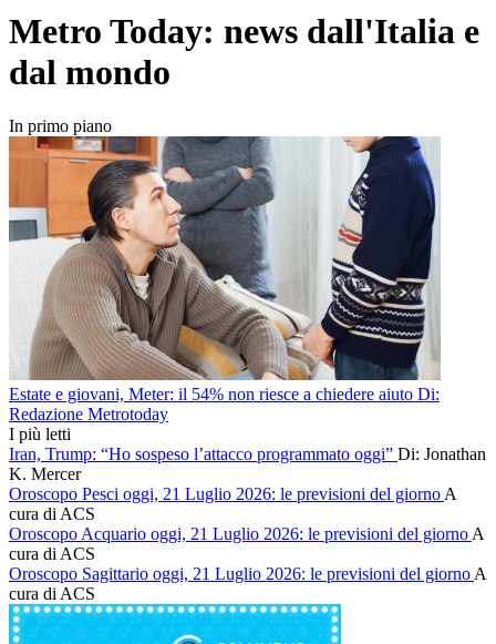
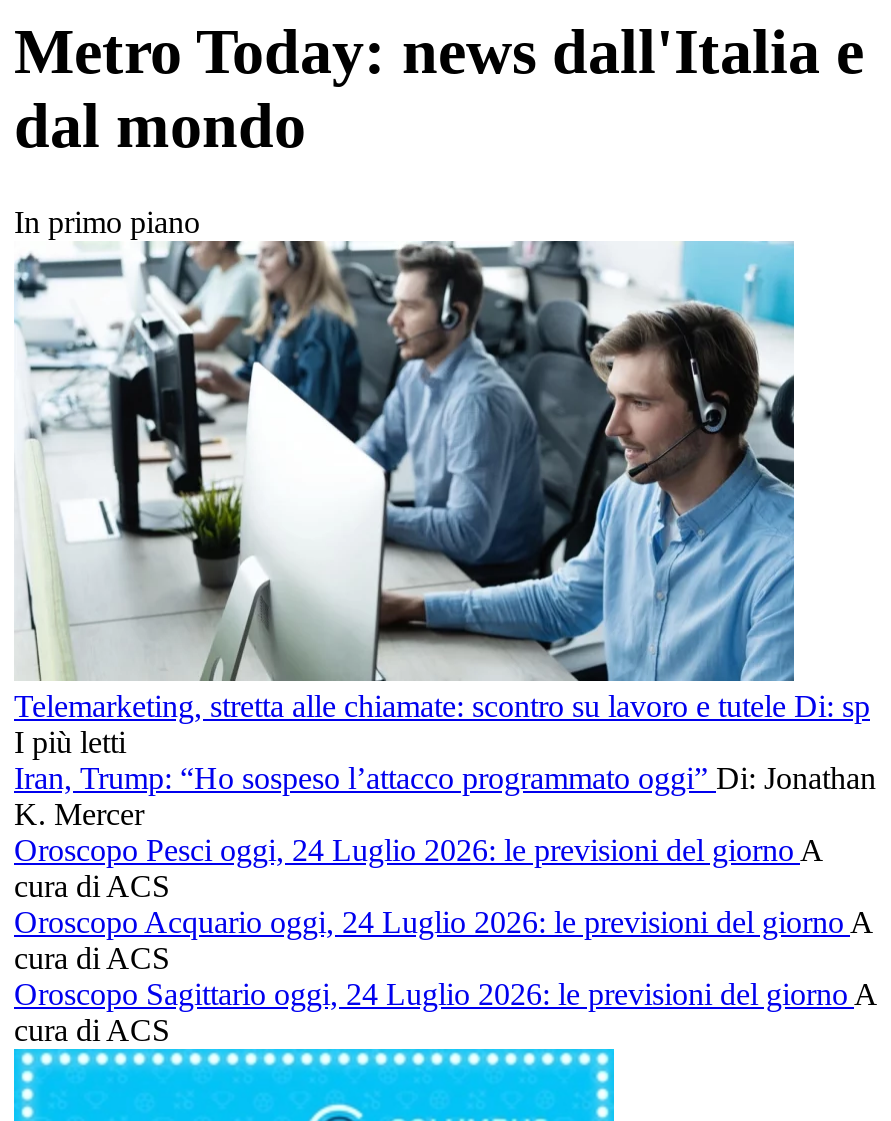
- [image]
- Estate e giovani, Meter: il 54% non riesce a chiedere aiuto Di:
- Redazione Metrotoday
+ [image]
+ Telemarketing, stretta alle chiamate: scontro su lavoro e tutele Di: sp

- Oroscopo Pesci oggi, 21 Luglio 2026: le previsioni del giorno A
+ Oroscopo Pesci oggi, 24 Luglio 2026: le previsioni del giorno A

- Oroscopo Acquario oggi, 21 Luglio 2026: le previsioni del giorno A
+ Oroscopo Acquario oggi, 24 Luglio 2026: le previsioni del giorno A

- Oroscopo Sagittario oggi, 21 Luglio 2026: le previsioni del giorno A
+ Oroscopo Sagittario oggi, 24 Luglio 2026: le previsioni del giorno A
